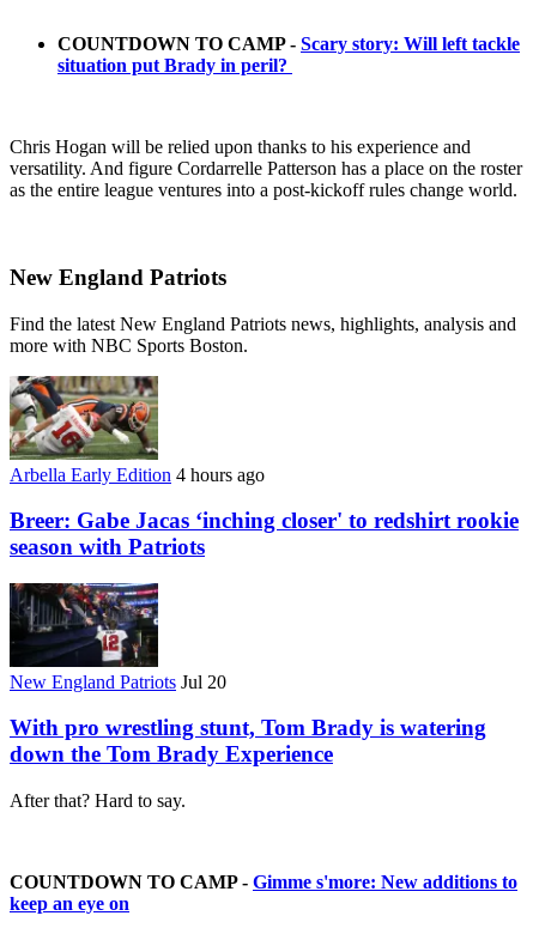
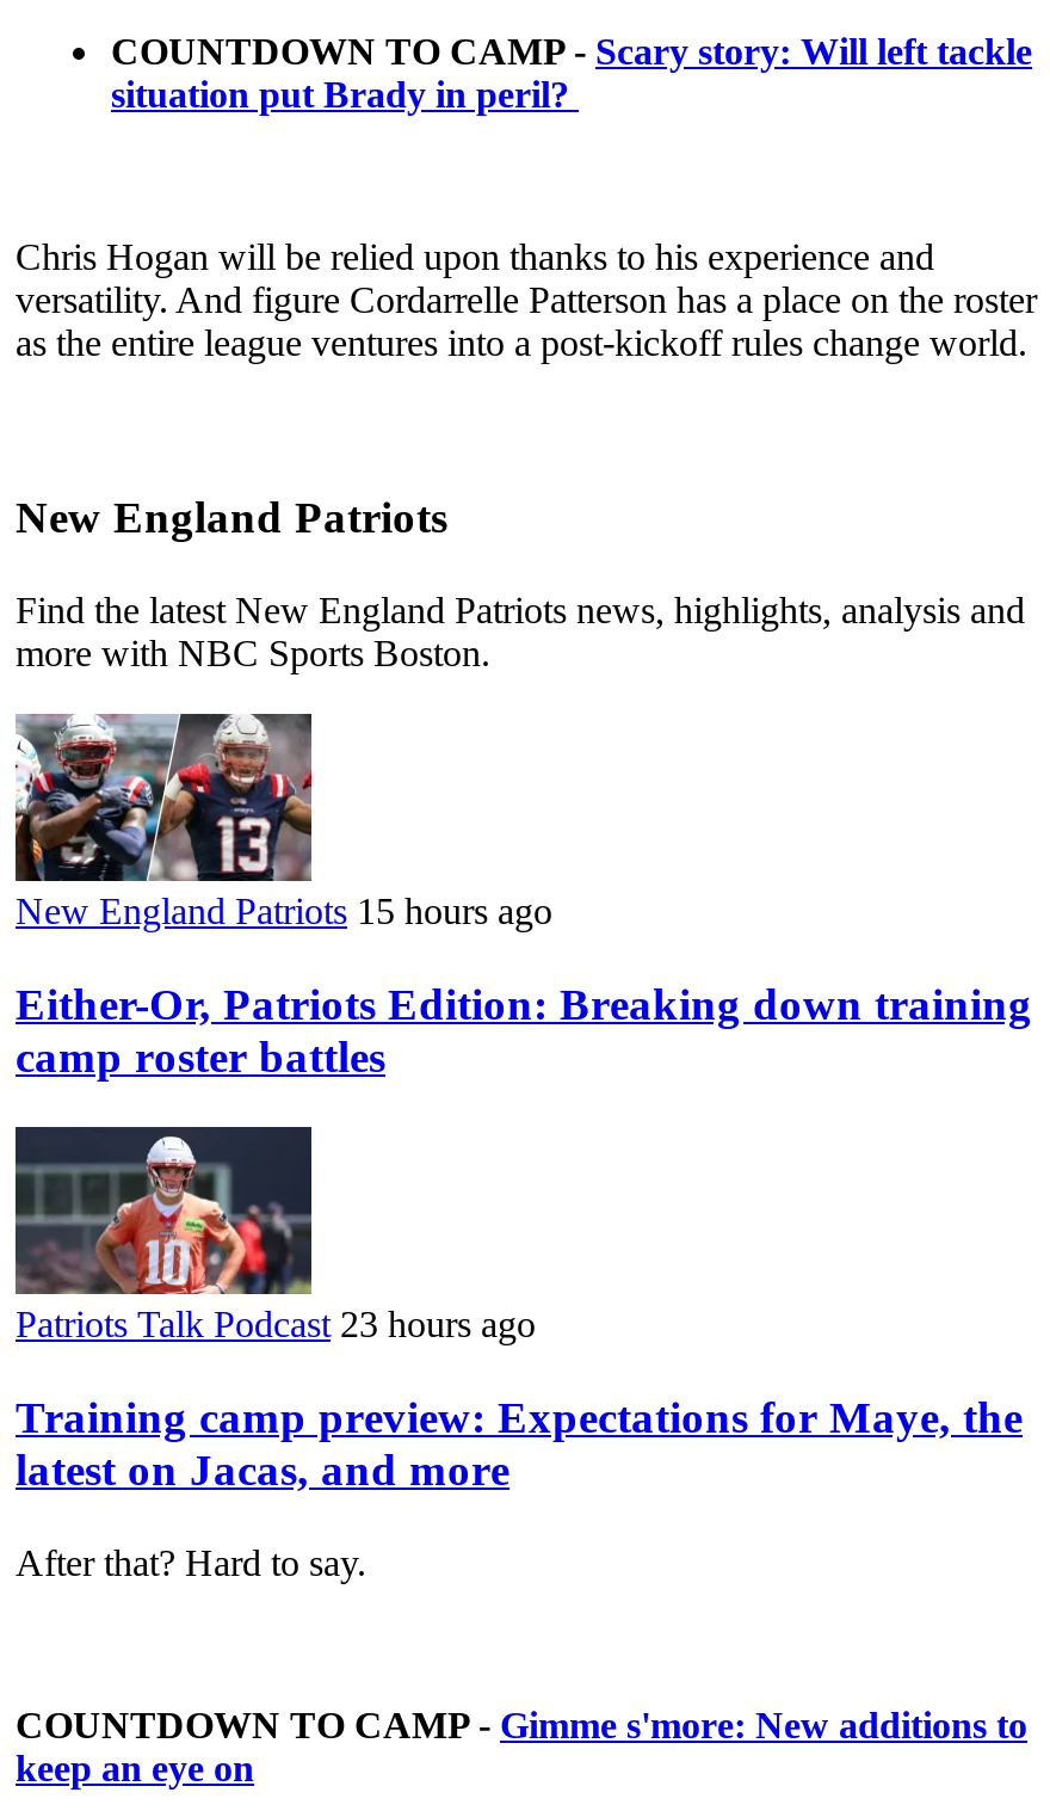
- [image]
- Arbella Early Edition 4 hours ago
+ [image]
+ New England Patriots 15 hours ago

- Breer: Gabe Jacas ‘inching closer' to redshirt rookie
- season with Patriots
+ Either-Or, Patriots Edition: Breaking down training
+ camp roster battles

- [image]
- New England Patriots Jul 20
+ [image]
+ Patriots Talk Podcast 23 hours ago

- With pro wrestling stunt, Tom Brady is watering
- down the Tom Brady Experience
+ Training camp preview: Expectations for Maye, the
+ latest on Jacas, and more
